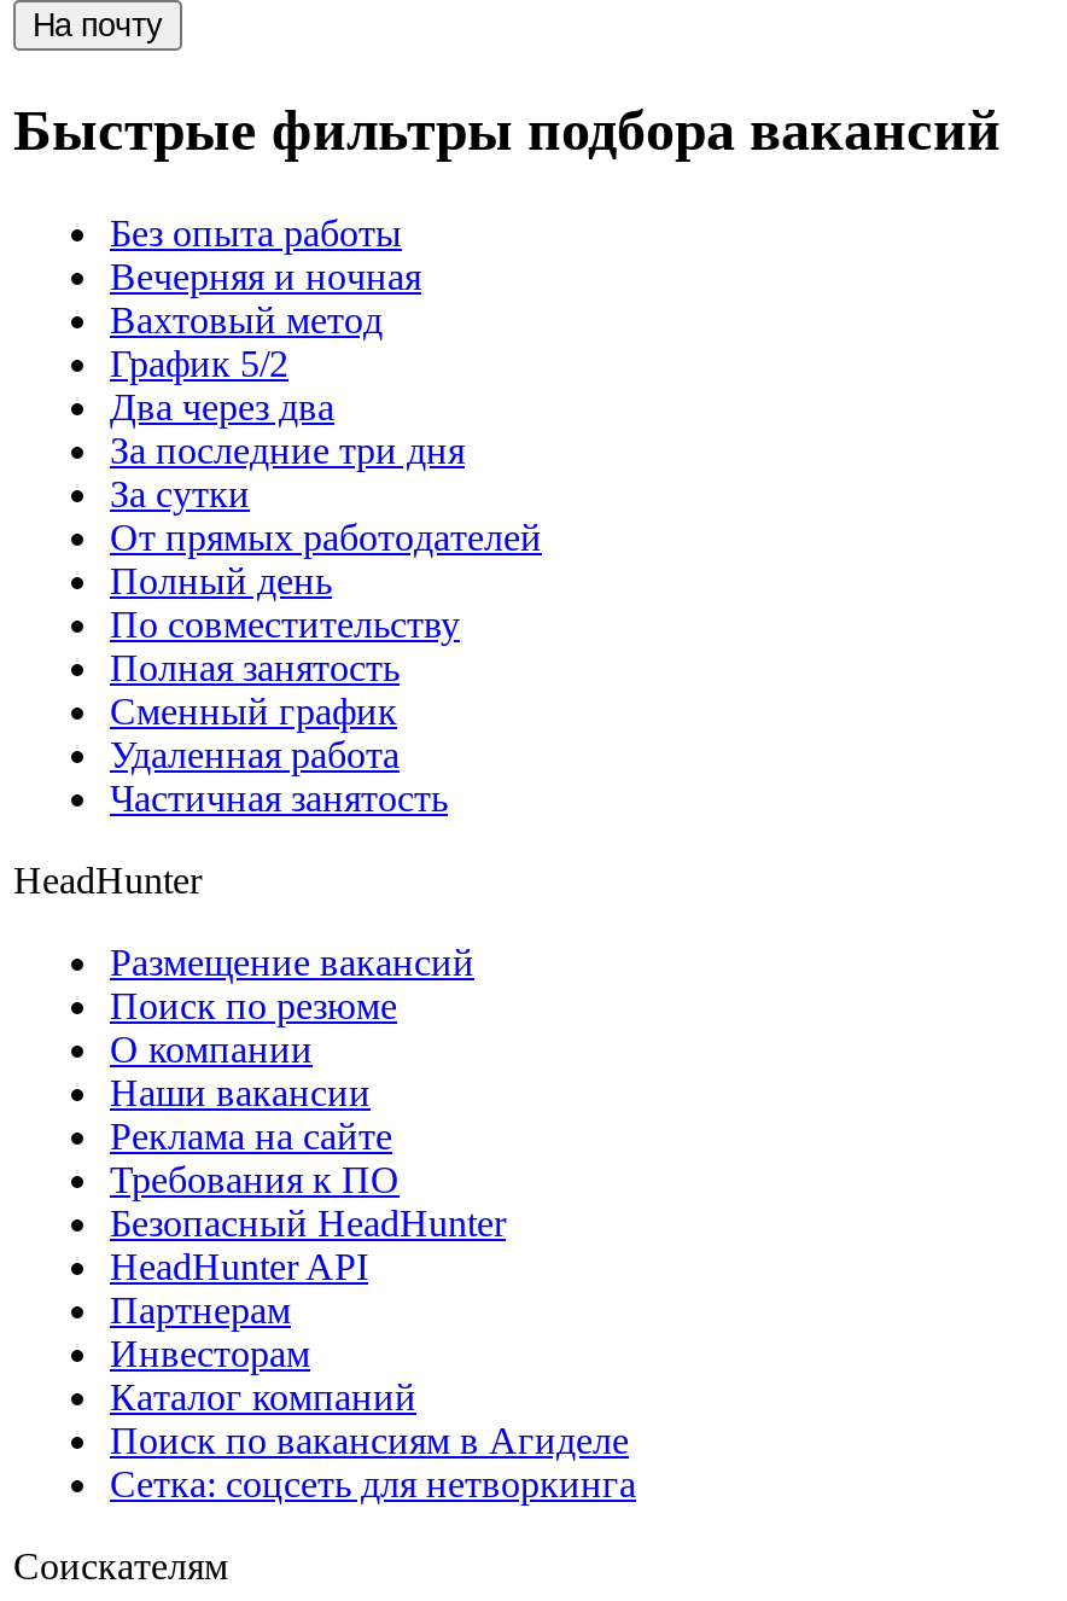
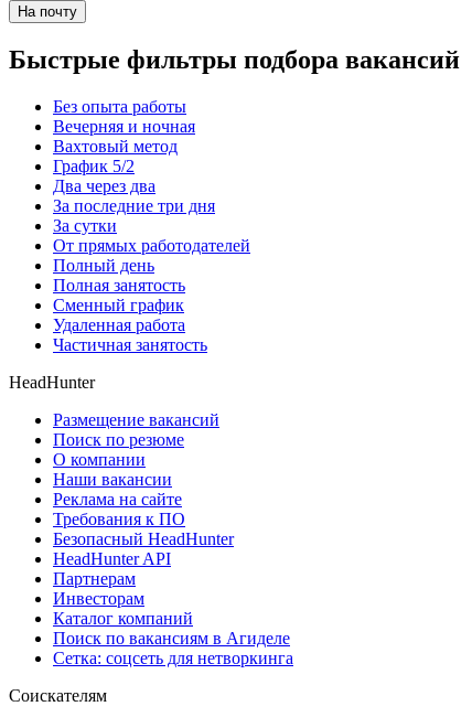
- По совместительству
